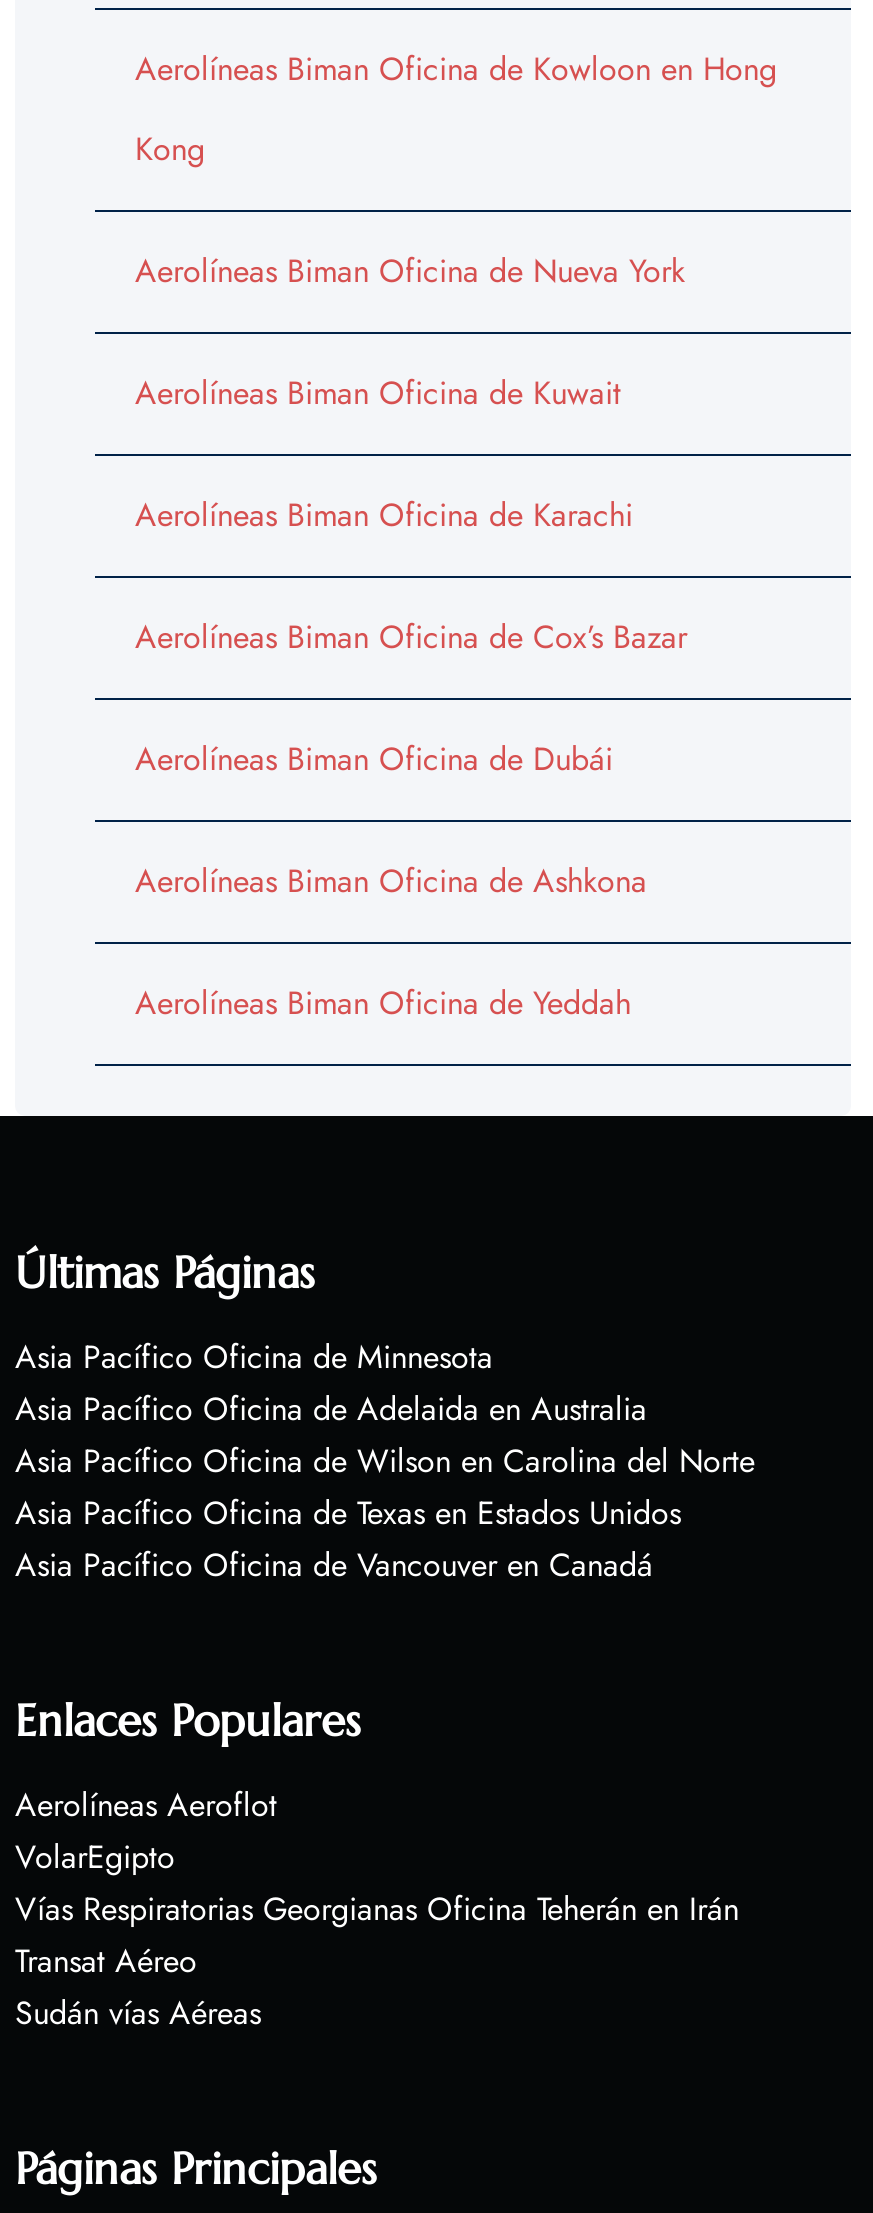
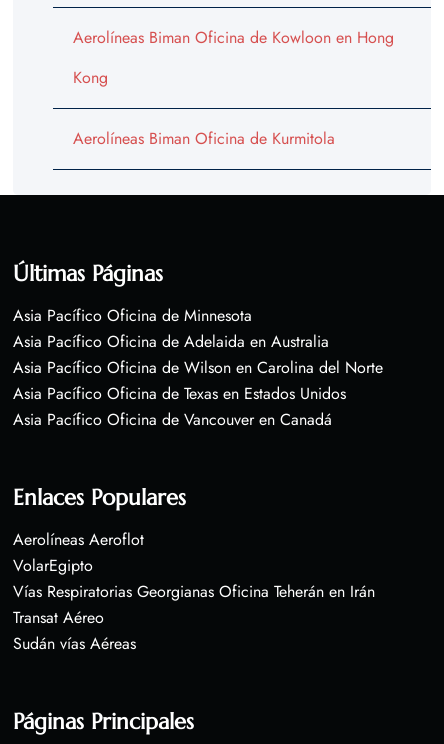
- Aerolíneas Biman Oficina de Nueva York
- Aerolíneas Biman Oficina de Kuwait
- Aerolíneas Biman Oficina de Karachi
- Aerolíneas Biman Oficina de Cox’s Bazar
- Aerolíneas Biman Oficina de Dubái
- Aerolíneas Biman Oficina de Ashkona
- Aerolíneas Biman Oficina de Yeddah
+ Aerolíneas Biman Oficina de Kurmitola
